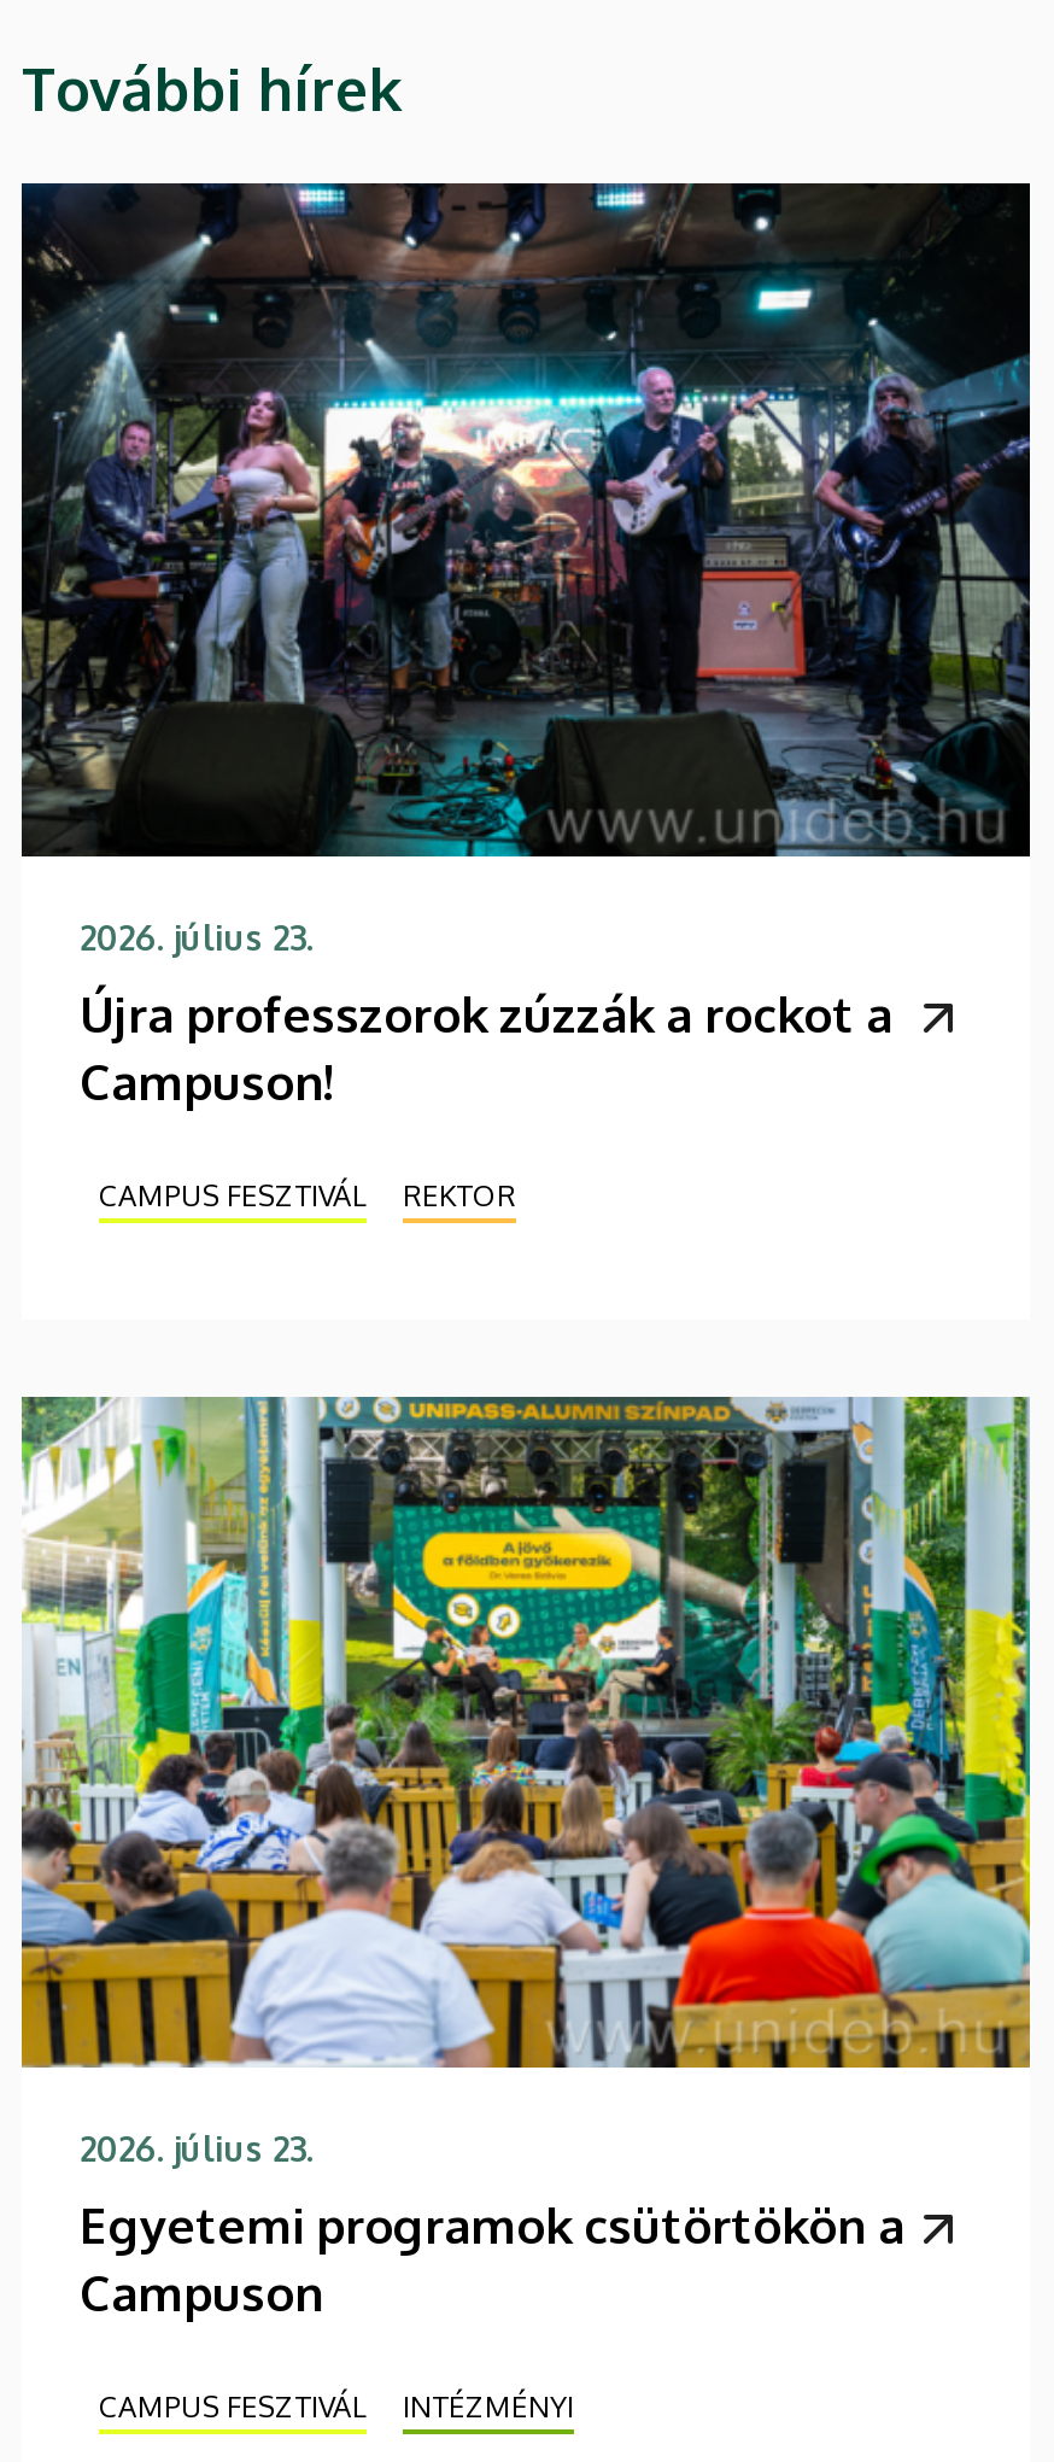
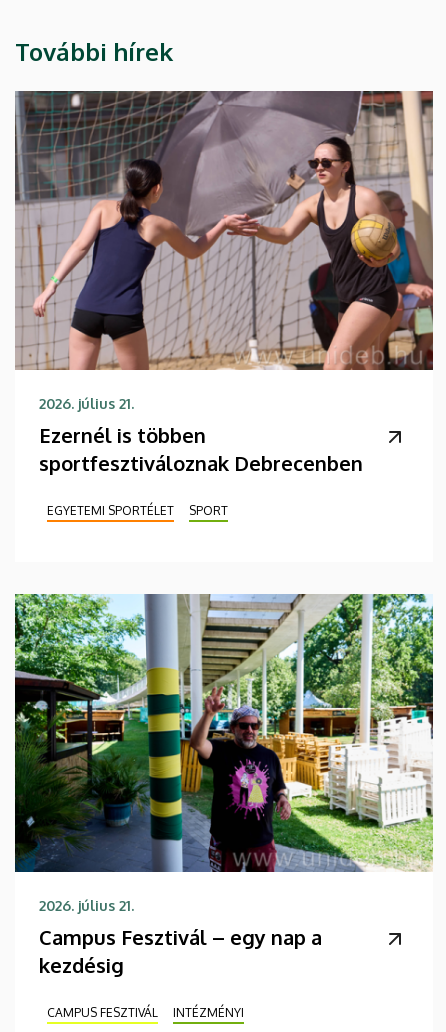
- [image]
- 2026. július 23.
- Újra professzorok zúzzák a rockot a
- Campuson!
+ [image]
+ 2026. július 21.
+ Ezernél is többen
+ sportfesztiváloznak Debrecenben

- CAMPUS FESZTIVÁL
- REKTOR
+ EGYETEMI SPORTÉLET
+ SPORT

- [image]
- 2026. július 23.
- Egyetemi programok csütörtökön a
- Campuson
+ [image]
+ 2026. július 21.
+ Campus Fesztivál – egy nap a
+ kezdésig
